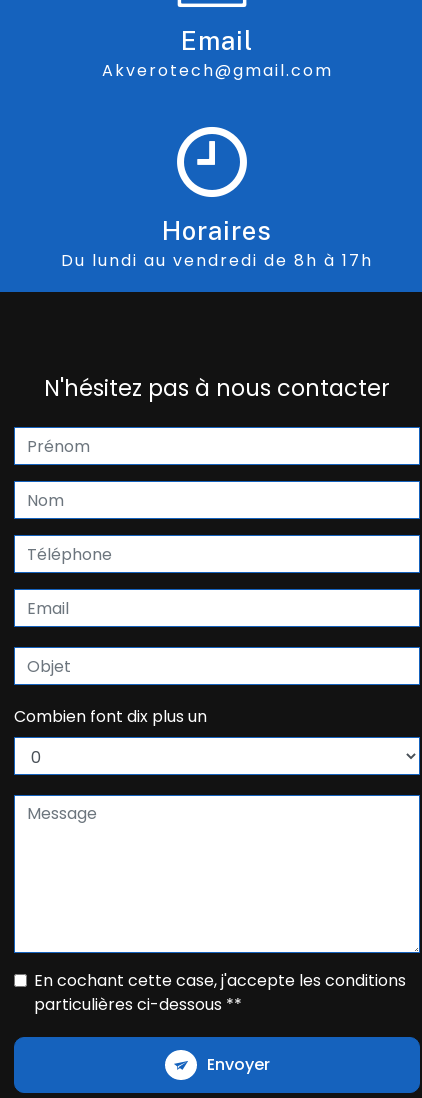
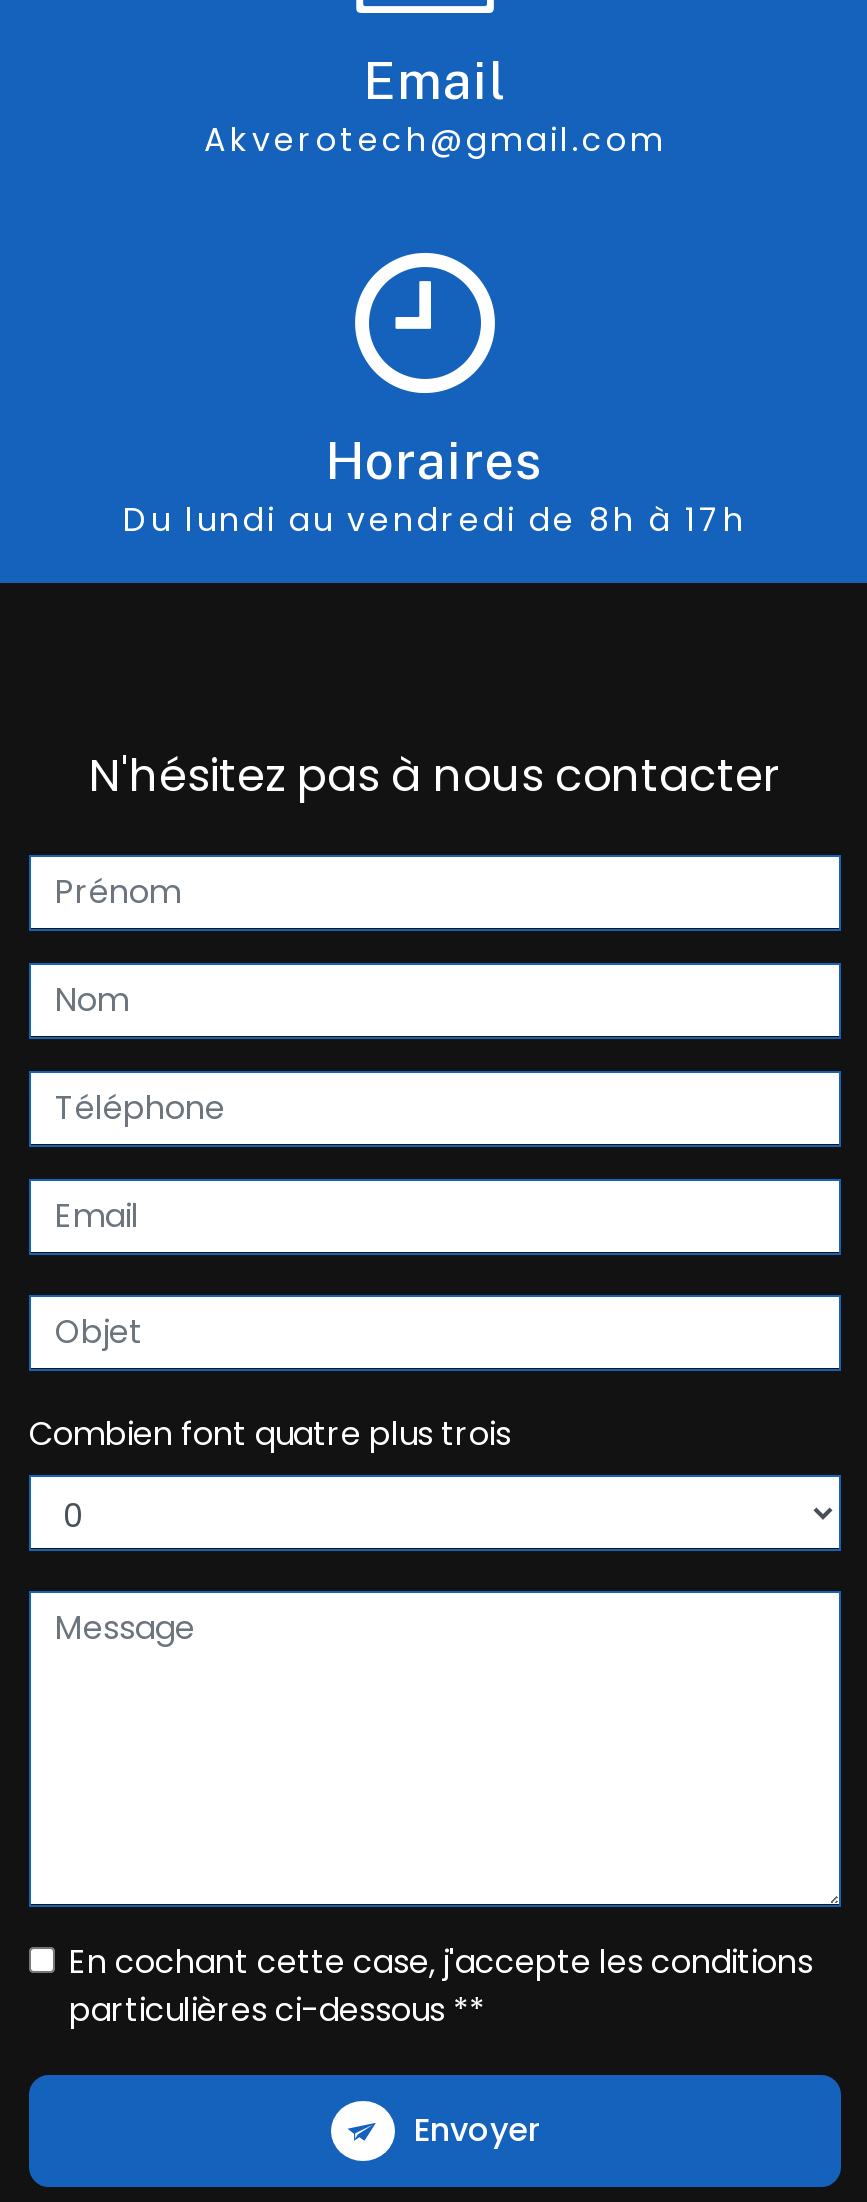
- Combien font dix plus un
+ Combien font quatre plus trois
